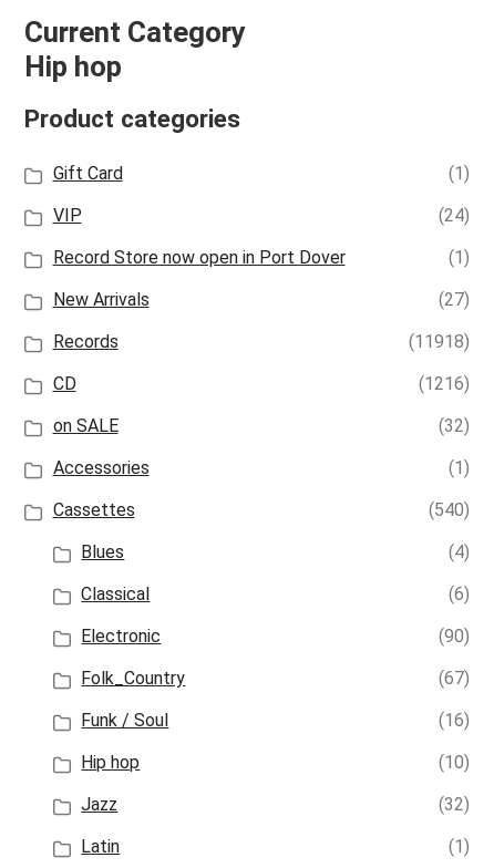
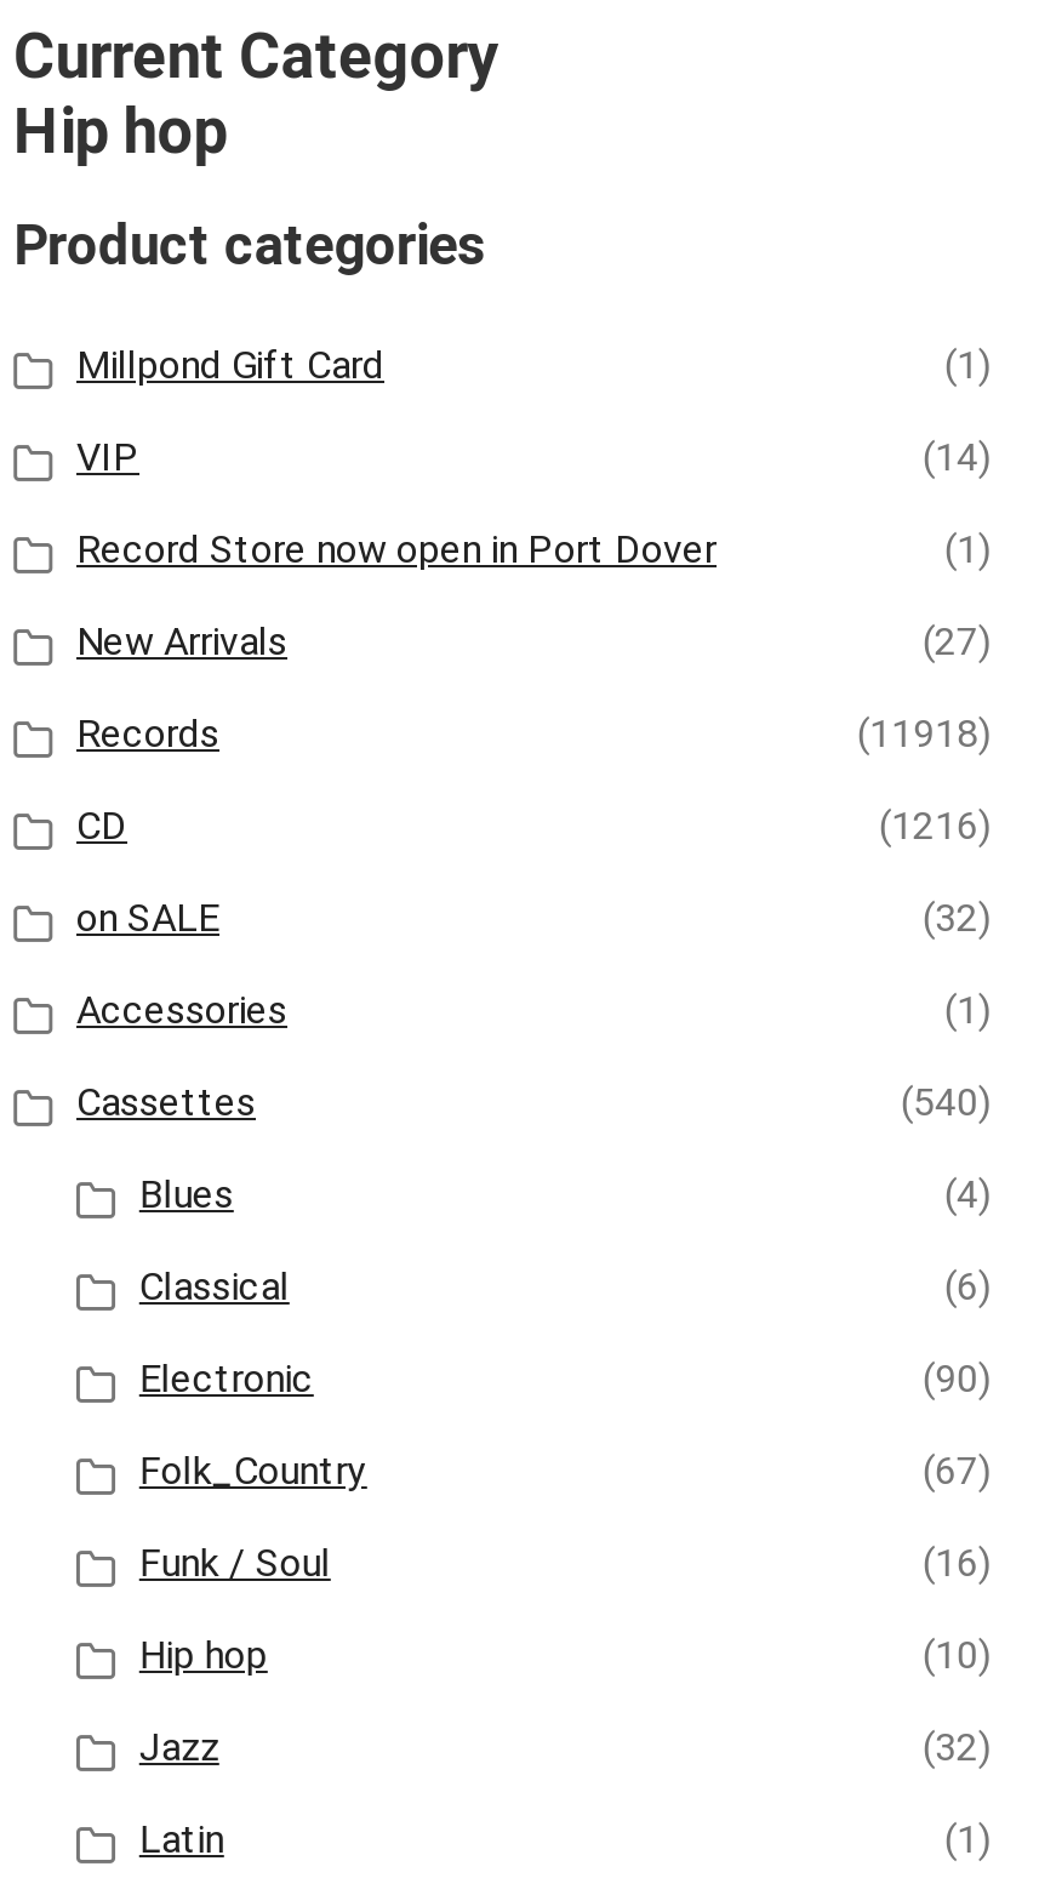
- Gift Card
+ Millpond Gift Card

- (24)
+ (14)
